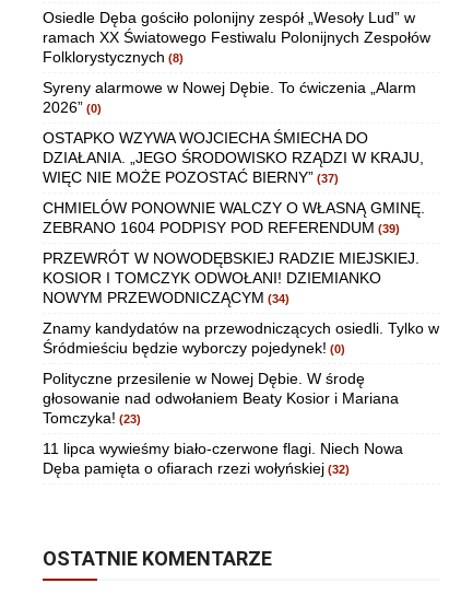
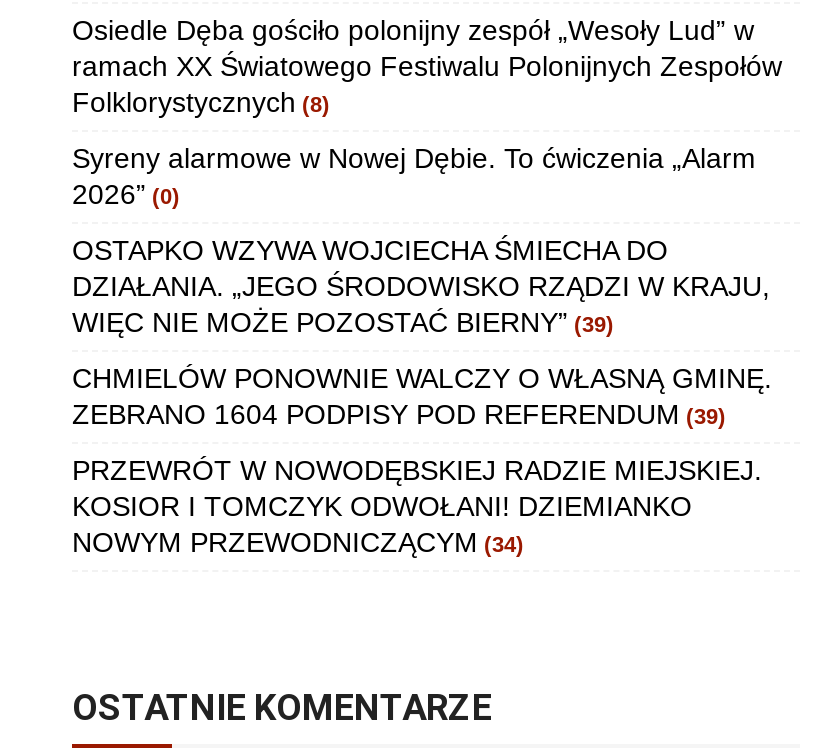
- WIĘC NIE MOŻE POZOSTAĆ BIERNY” (37)
+ WIĘC NIE MOŻE POZOSTAĆ BIERNY” (39)

- Znamy kandydatów na przewodniczących osiedli. Tylko w
- Śródmieściu będzie wyborczy pojedynek! (0)
- Polityczne przesilenie w Nowej Dębie. W środę
- głosowanie nad odwołaniem Beaty Kosior i Mariana
- Tomczyka! (23)
- 11 lipca wywieśmy biało-czerwone flagi. Niech Nowa
- Dęba pamięta o ofiarach rzezi wołyńskiej (32)
